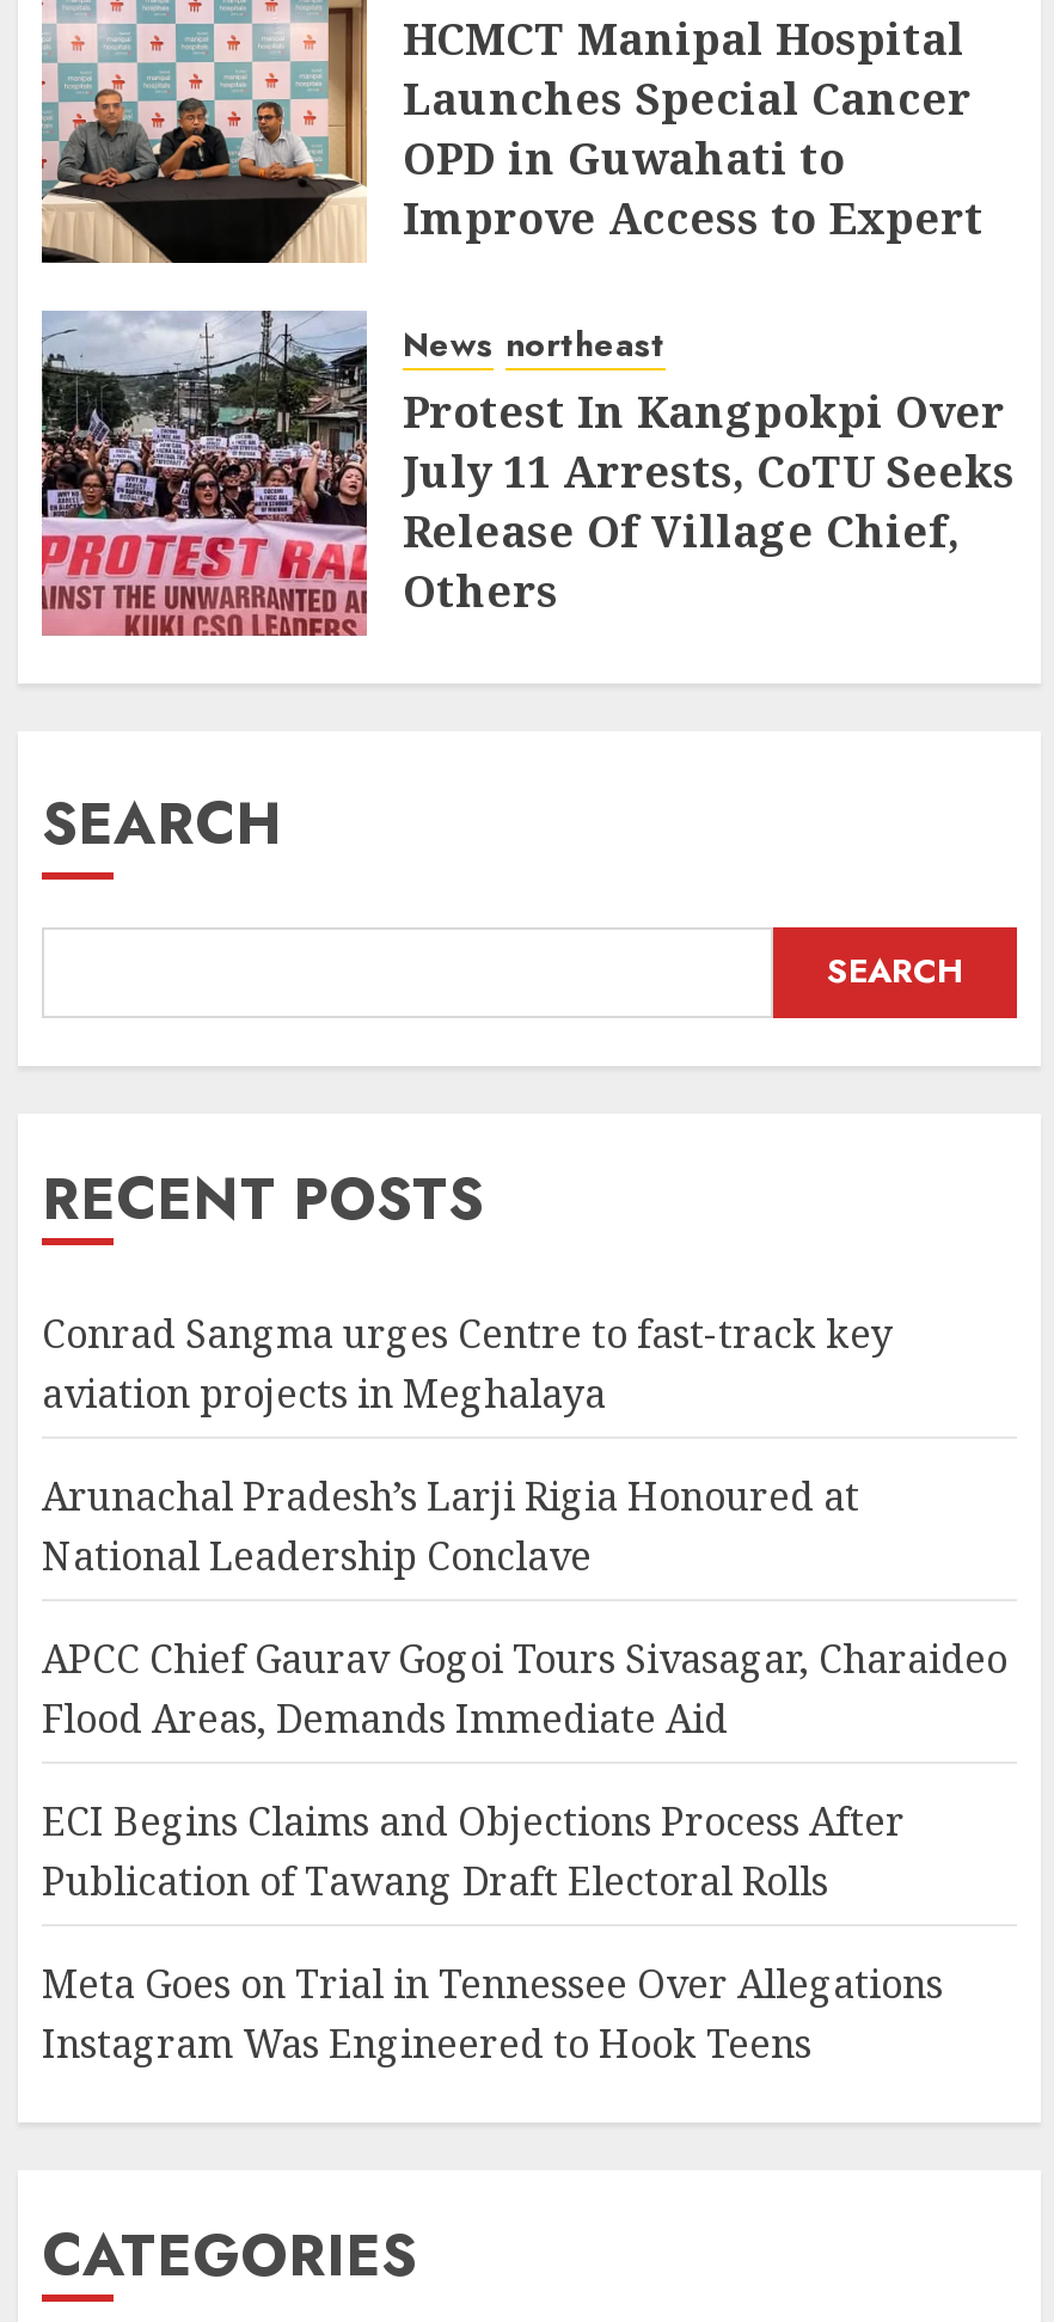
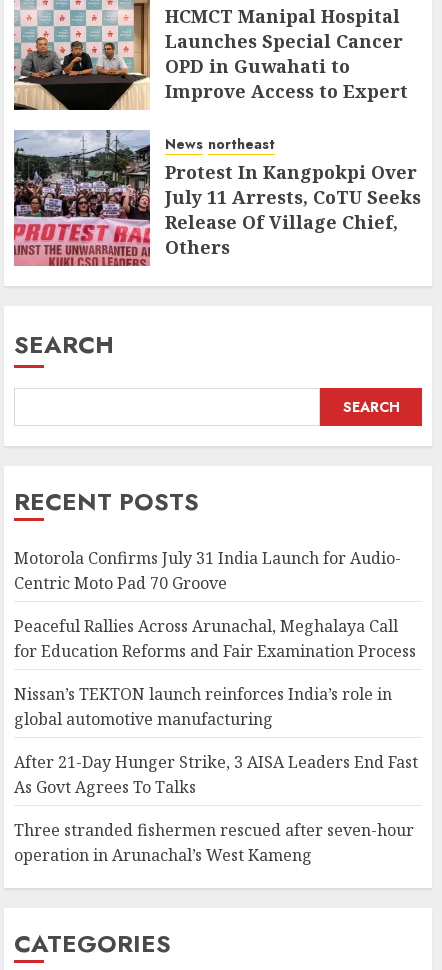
- Conrad Sangma urges Centre to fast-track key
- aviation projects in Meghalaya
+ Motorola Confirms July 31 India Launch for Audio-
+ Centric Moto Pad 70 Groove

- Arunachal Pradesh’s Larji Rigia Honoured at
- National Leadership Conclave
+ Peaceful Rallies Across Arunachal, Meghalaya Call
+ for Education Reforms and Fair Examination Process

- APCC Chief Gaurav Gogoi Tours Sivasagar, Charaideo
- Flood Areas, Demands Immediate Aid
+ Nissan’s TEKTON launch reinforces India’s role in
+ global automotive manufacturing

- ECI Begins Claims and Objections Process After
- Publication of Tawang Draft Electoral Rolls
+ After 21-Day Hunger Strike, 3 AISA Leaders End Fast
+ As Govt Agrees To Talks

- Meta Goes on Trial in Tennessee Over Allegations
- Instagram Was Engineered to Hook Teens
+ Three stranded fishermen rescued after seven-hour
+ operation in Arunachal’s West Kameng
